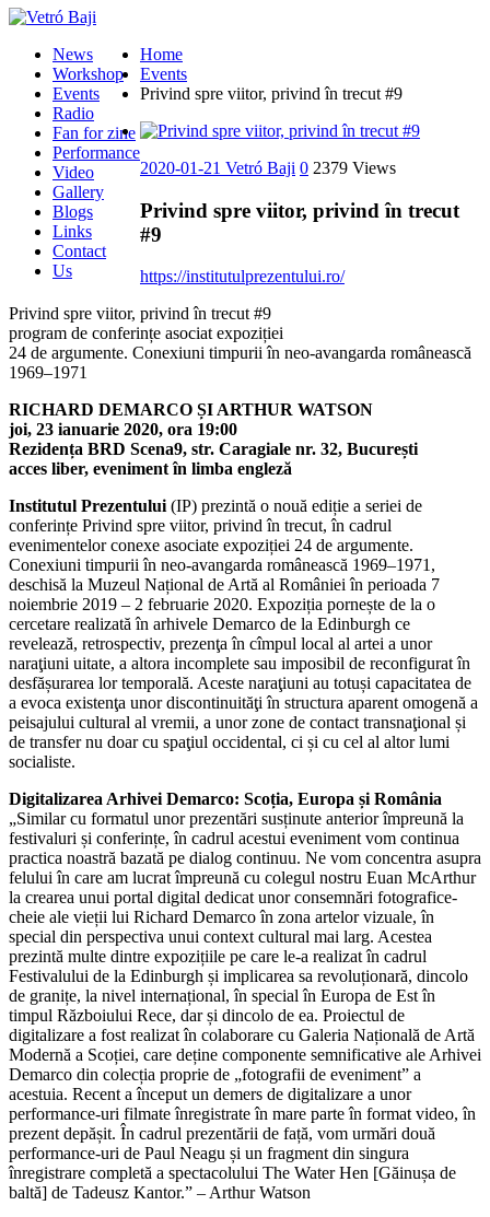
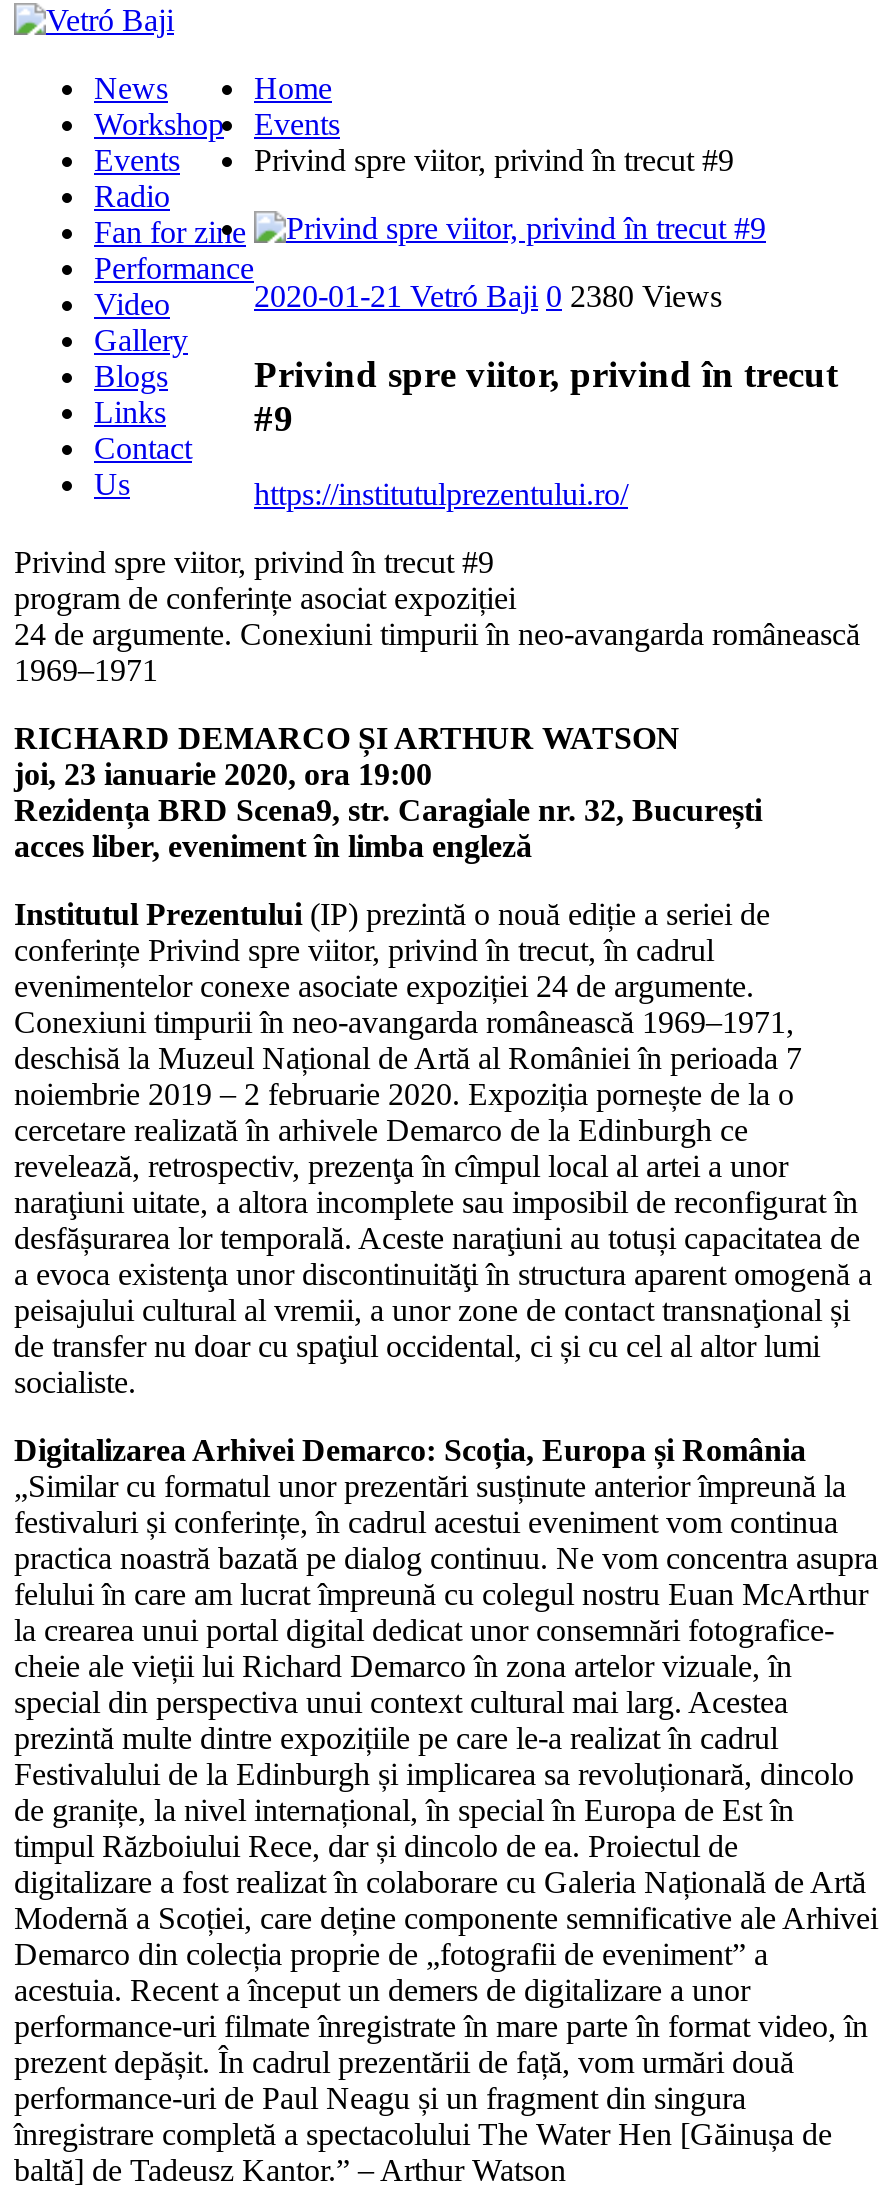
- 2020-01-21 Vetró Baji 0 2379 Views
+ 2020-01-21 Vetró Baji 0 2380 Views
